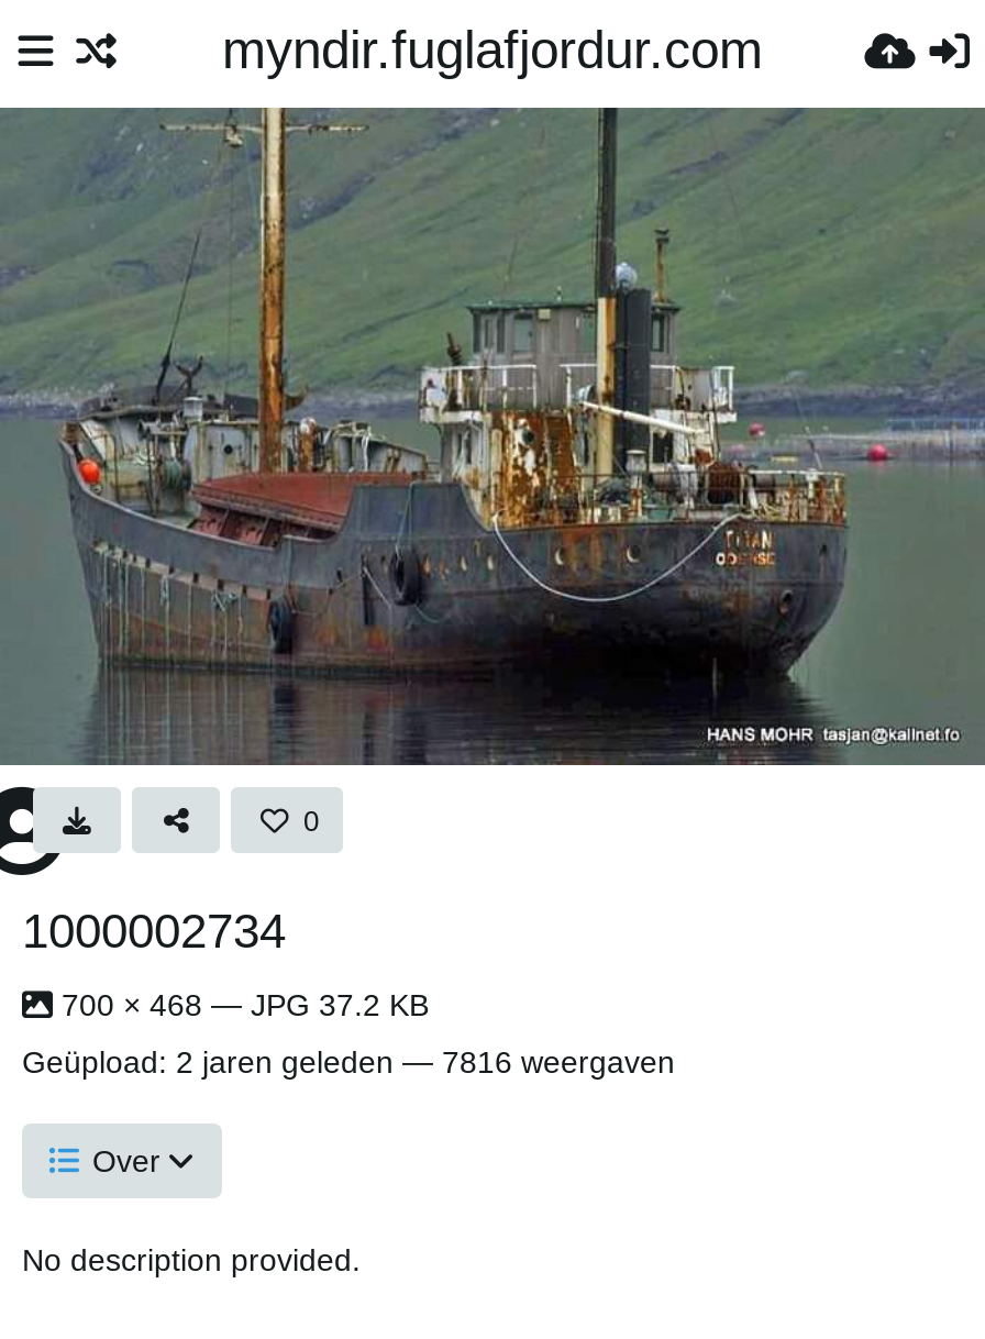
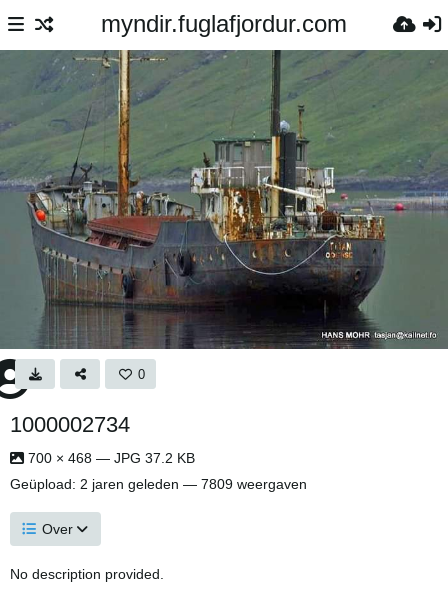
- Geüpload: 2 jaren geleden — 7816 weergaven
+ Geüpload: 2 jaren geleden — 7809 weergaven
